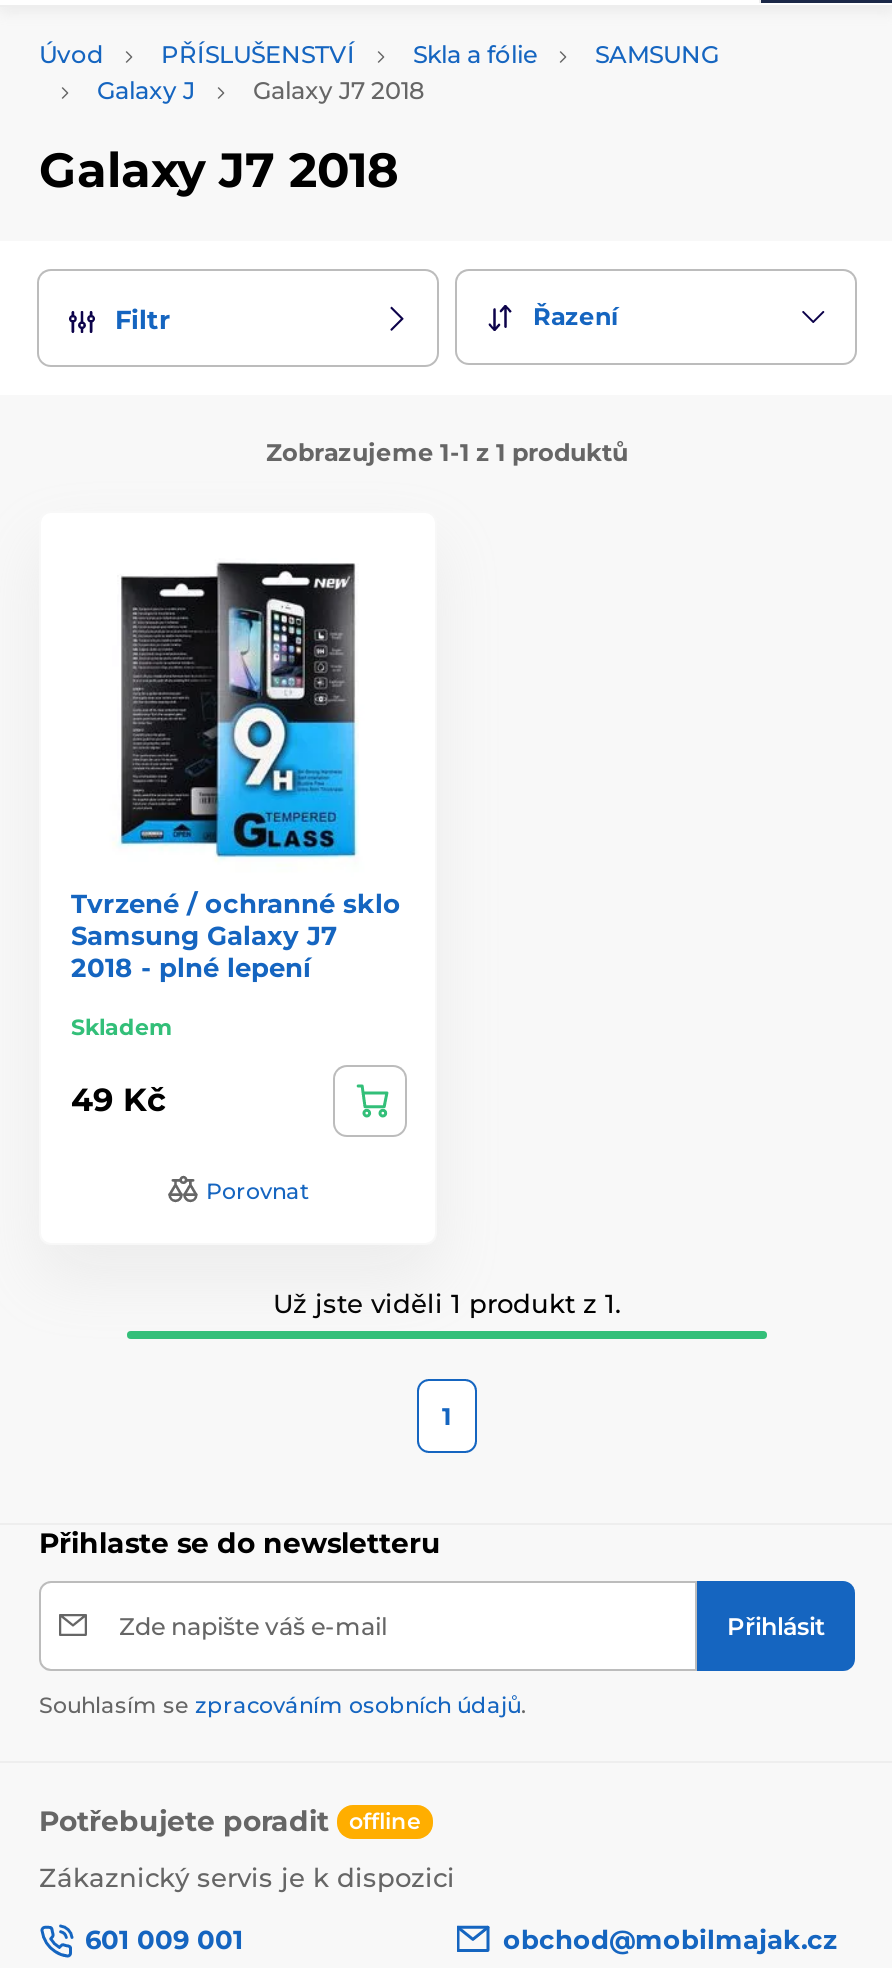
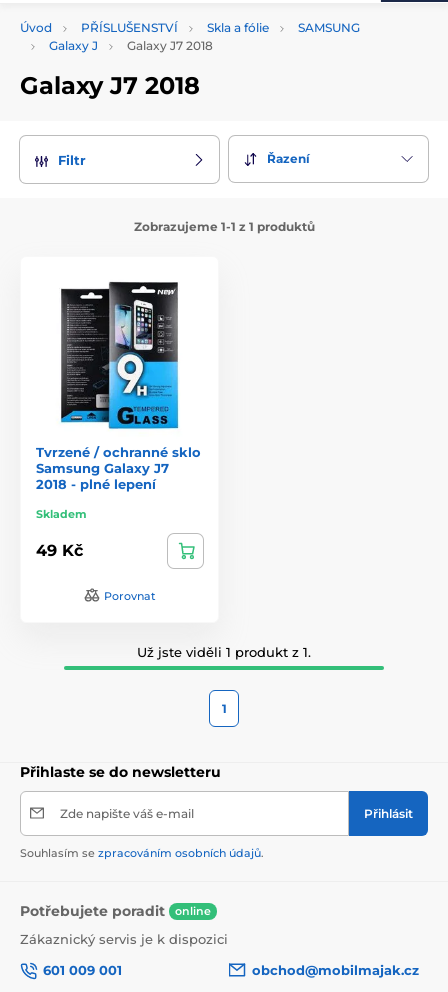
- Potřebujete poradit offline
+ Potřebujete poradit online
